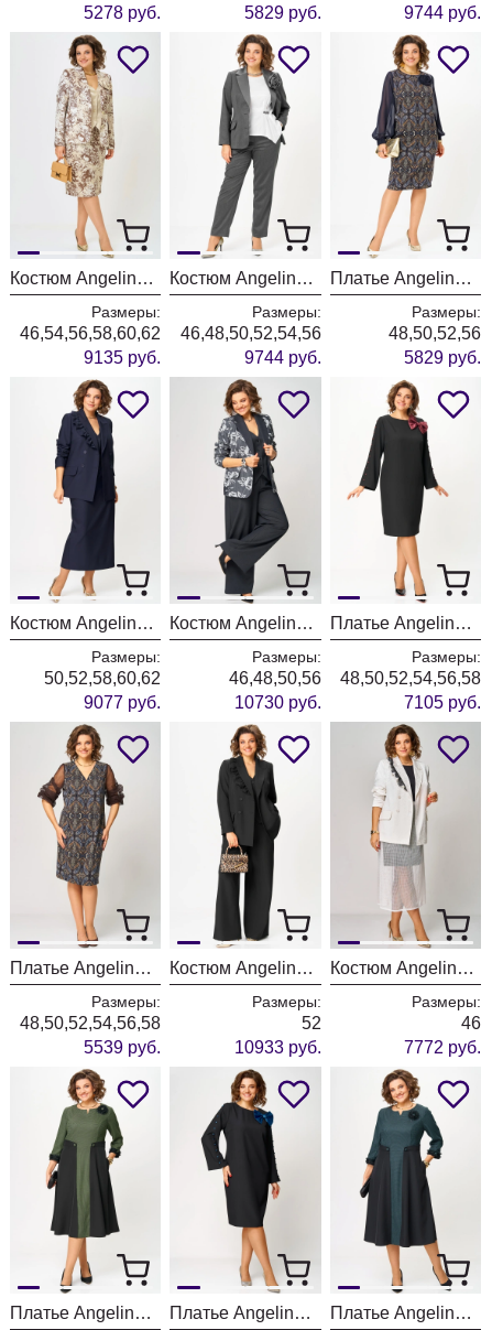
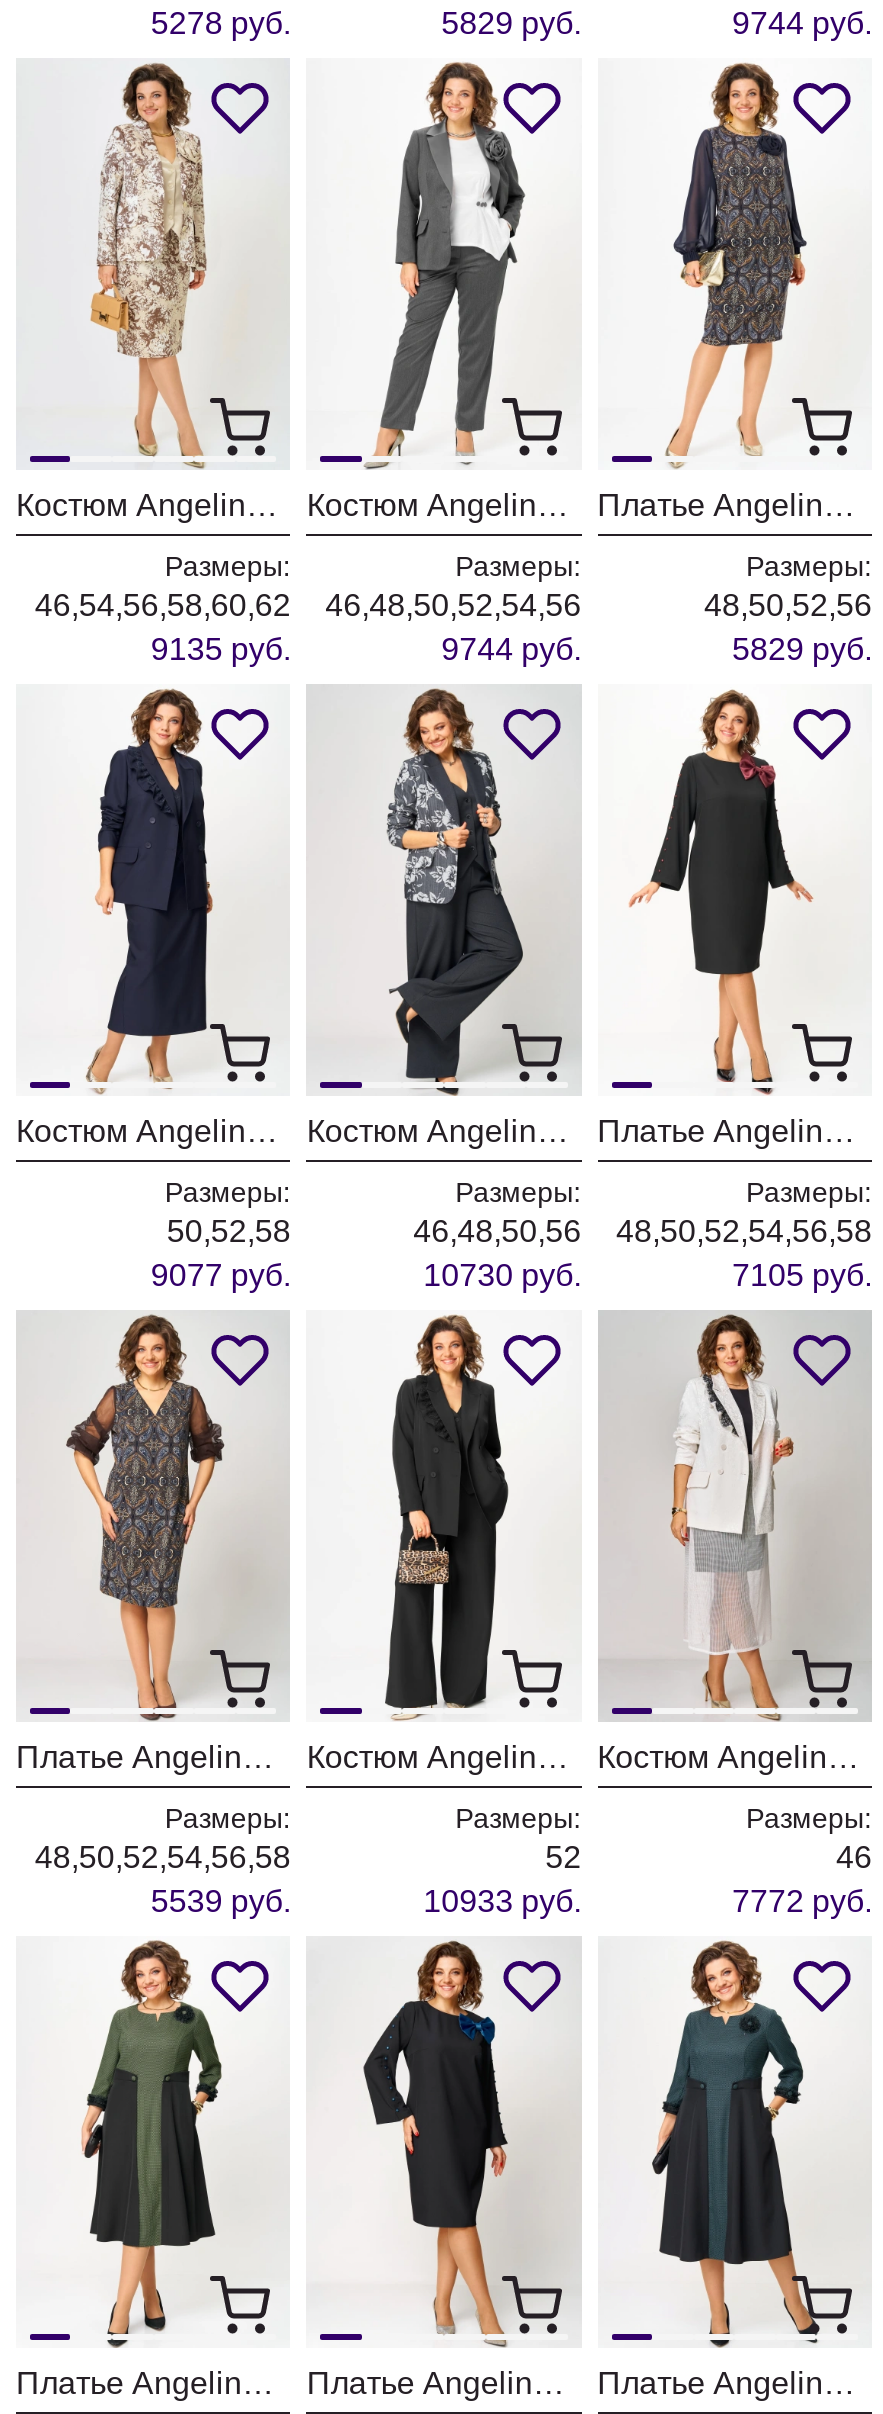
- 50,52,58,60,62
+ 50,52,58
